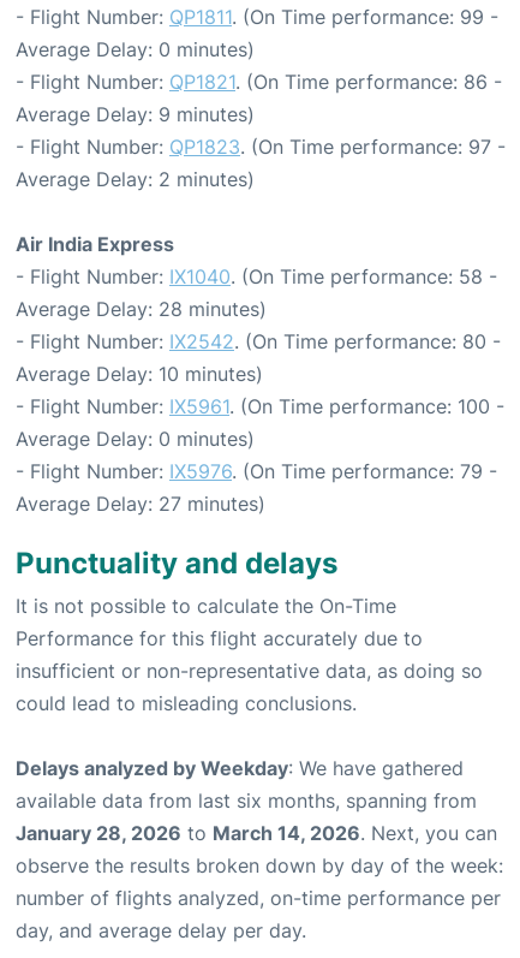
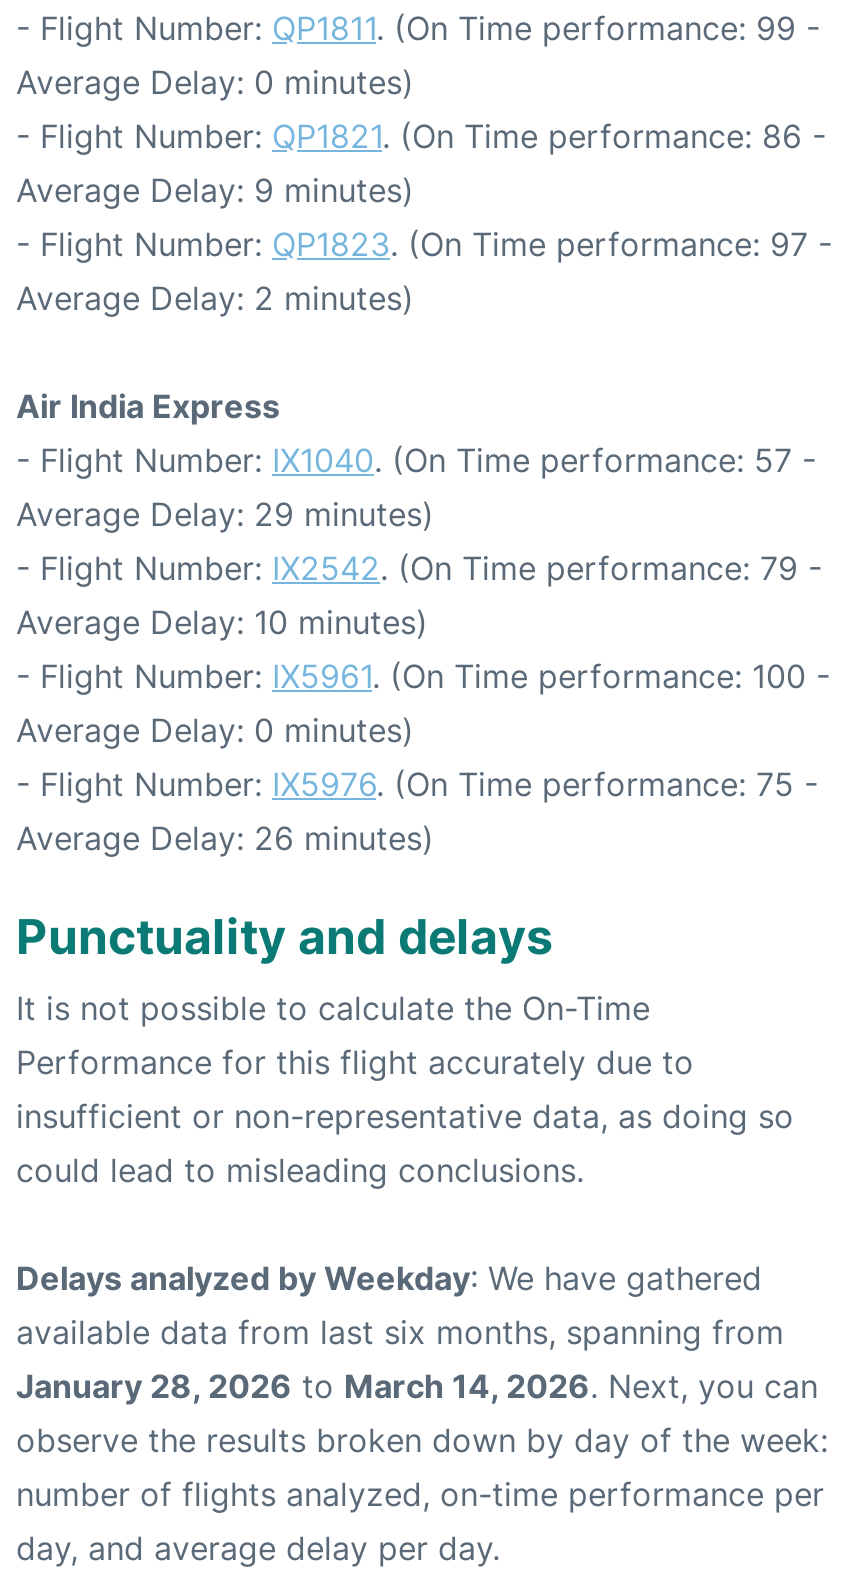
- - Flight Number: IX1040. (On Time performance: 58 -
+ - Flight Number: IX1040. (On Time performance: 57 -

- Average Delay: 28 minutes)
+ Average Delay: 29 minutes)

- - Flight Number: IX2542. (On Time performance: 80 -
+ - Flight Number: IX2542. (On Time performance: 79 -

- - Flight Number: IX5976. (On Time performance: 79 -
+ - Flight Number: IX5976. (On Time performance: 75 -

- Average Delay: 27 minutes)
+ Average Delay: 26 minutes)
